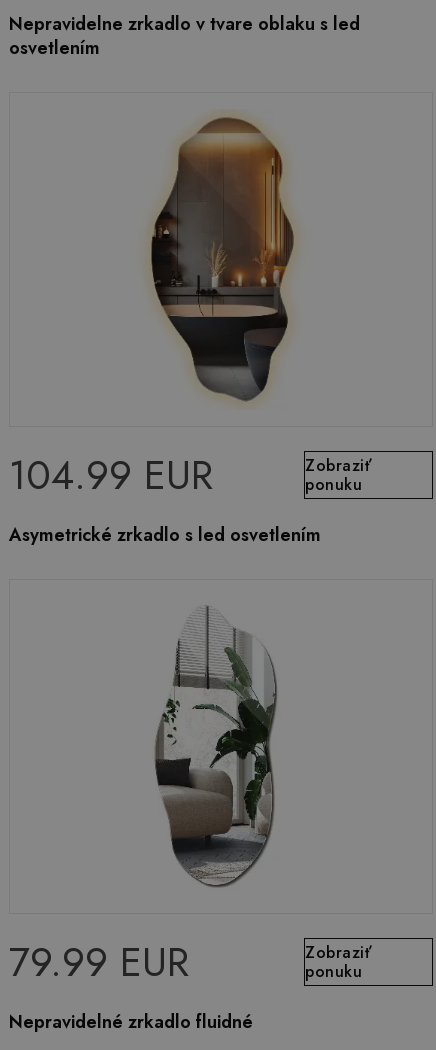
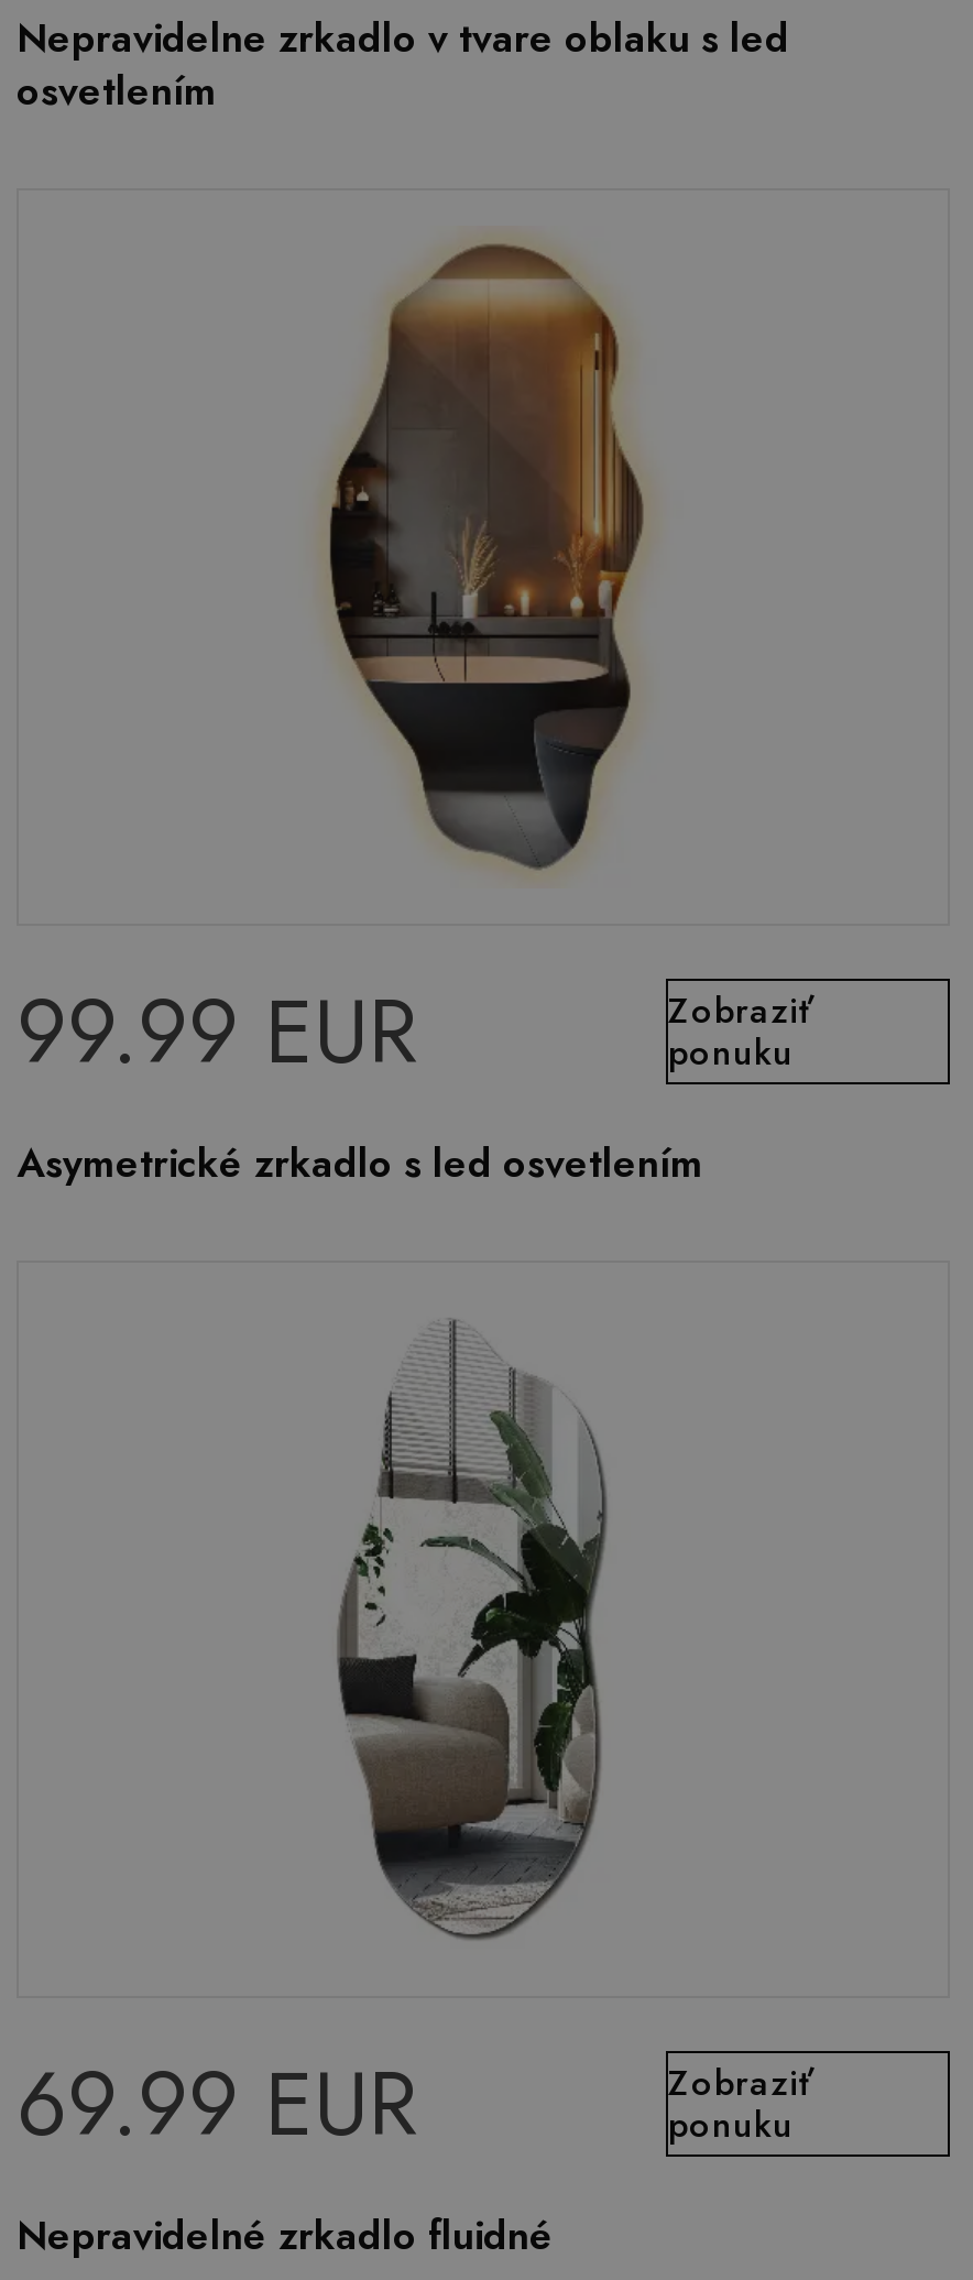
- 104.99 EUR
+ 99.99 EUR

- 79.99 EUR
+ 69.99 EUR
